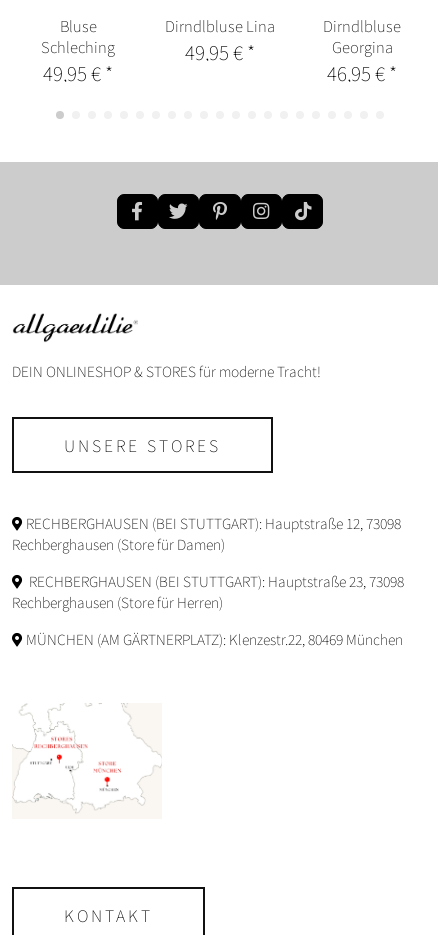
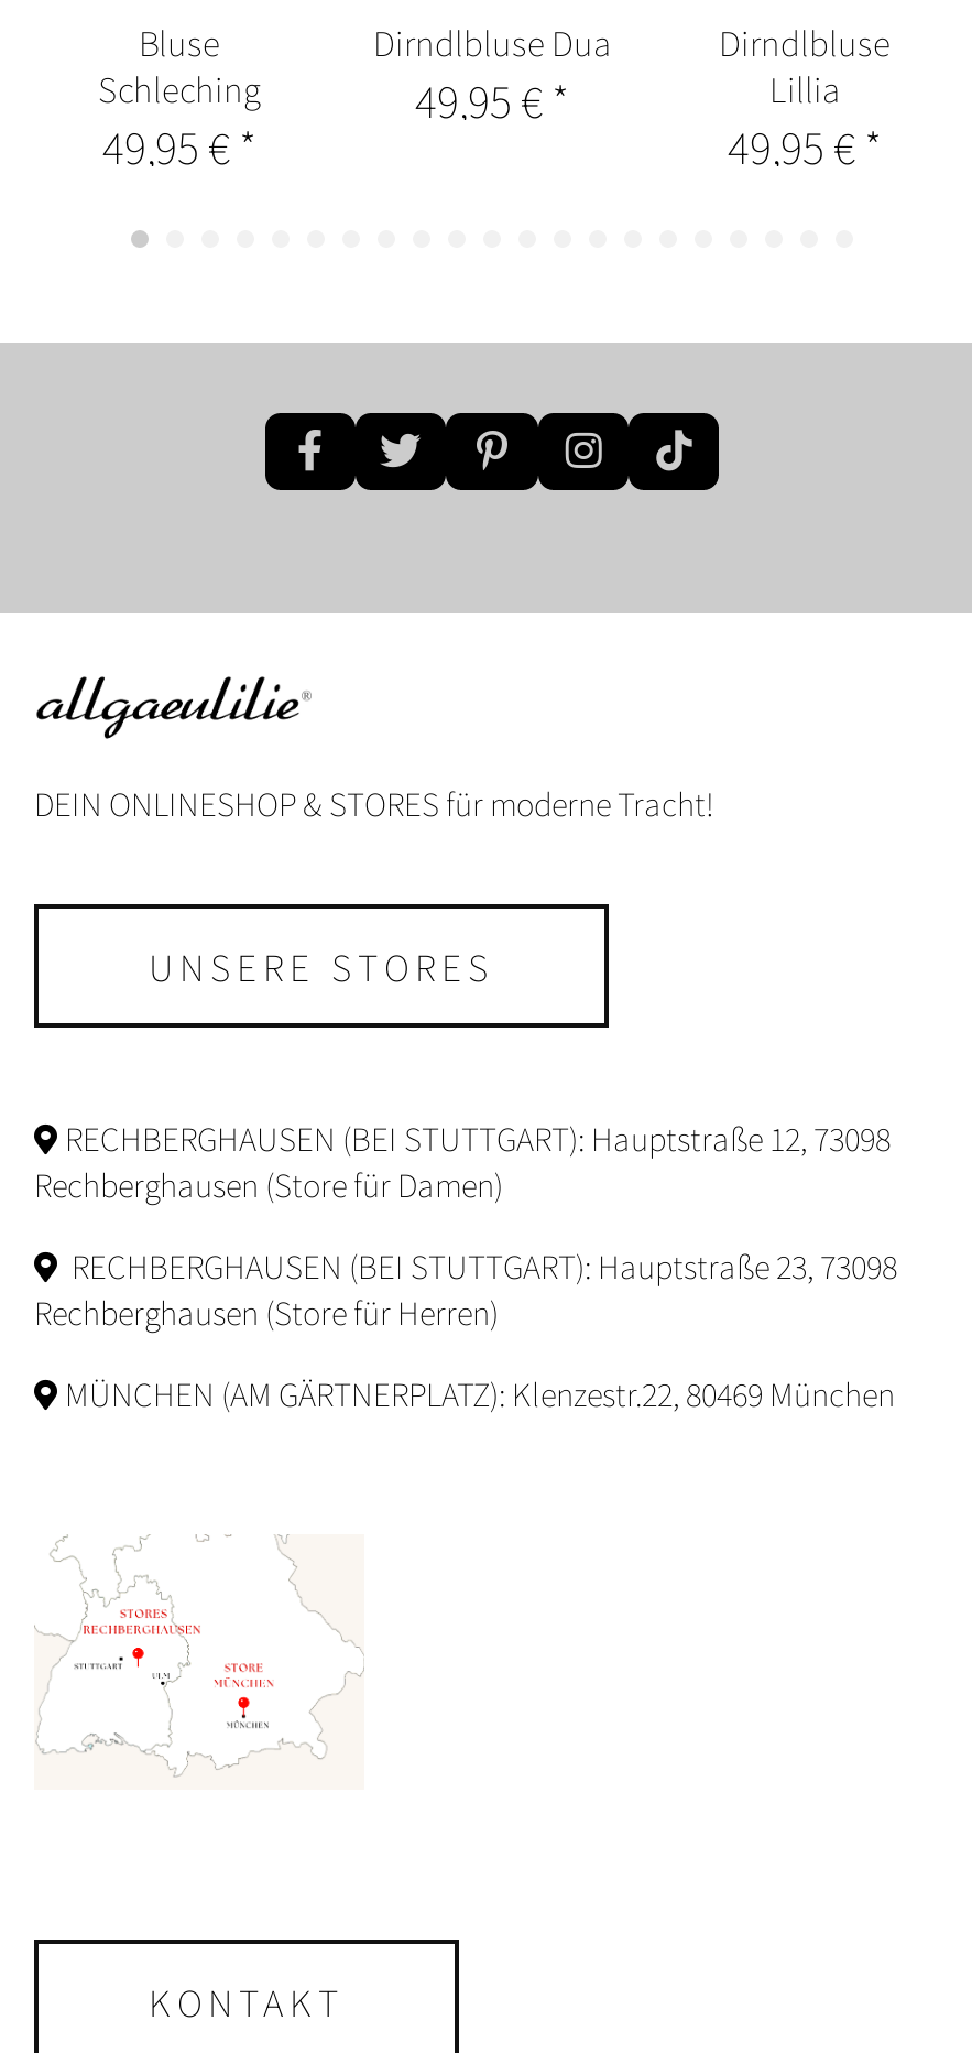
- Dirndlbluse Lina
+ Dirndlbluse Dua

- Georgina
- 46,95 €*
+ Lillia
+ 49,95 €*
